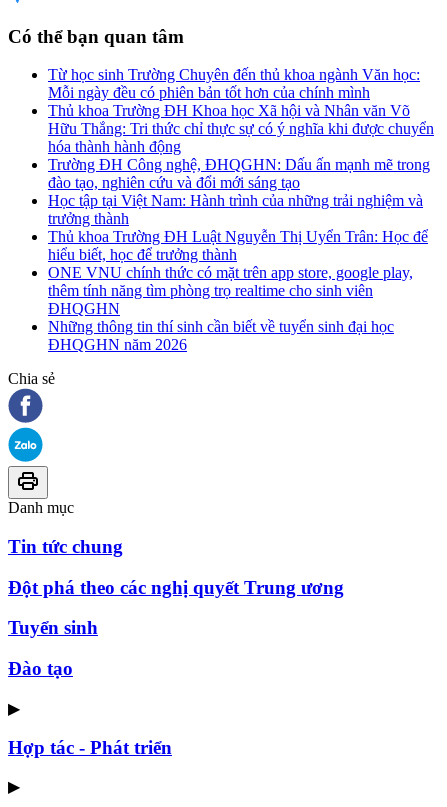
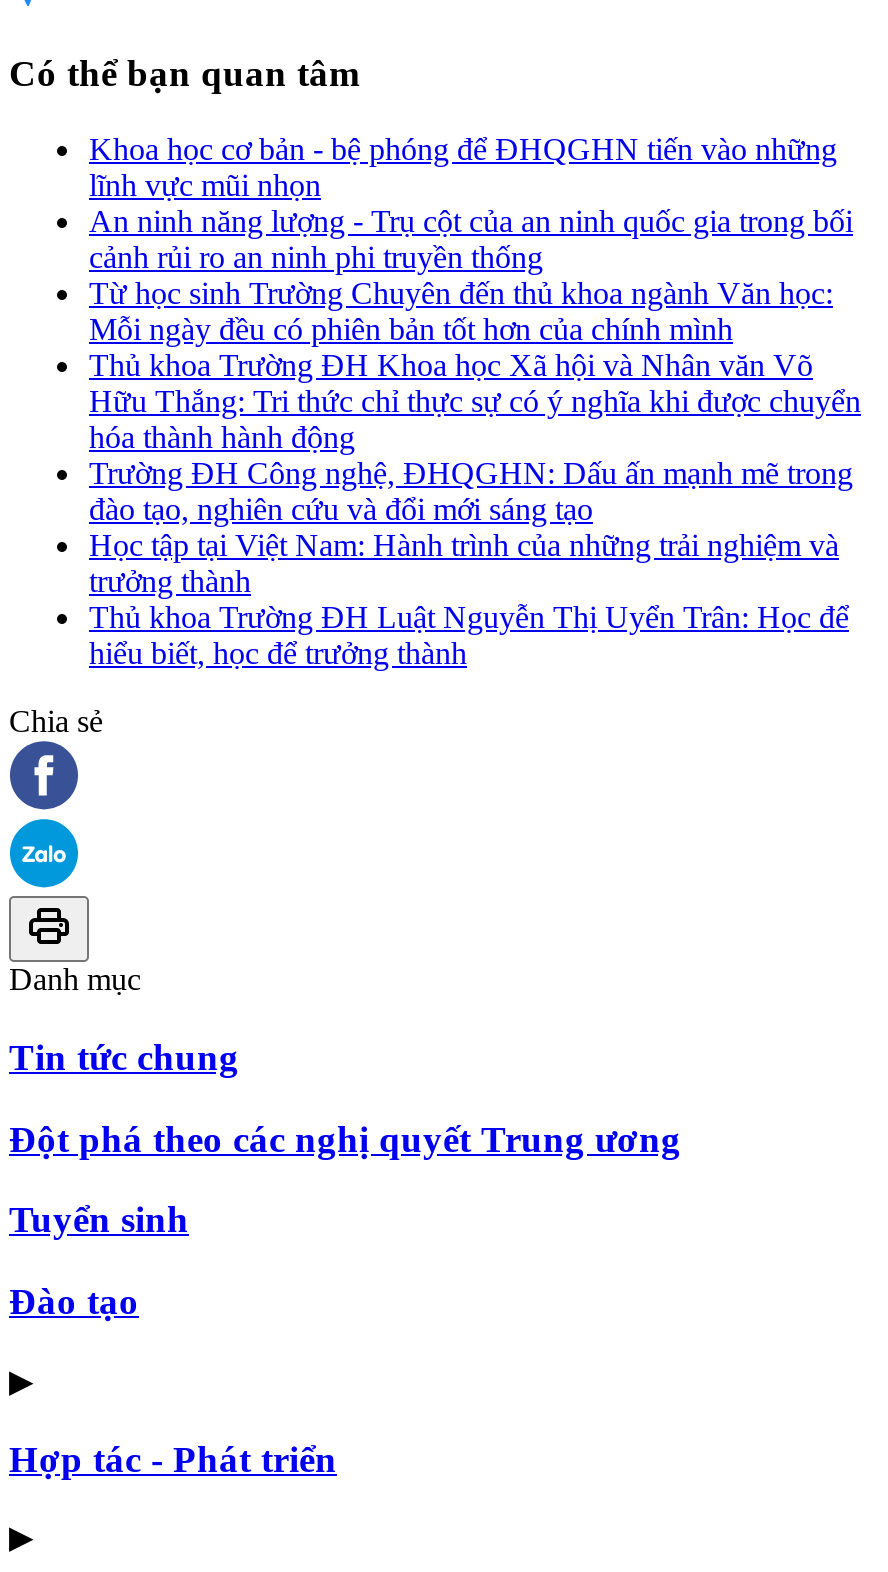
+ Khoa học cơ bản - bệ phóng để ĐHQGHN tiến vào những
+ lĩnh vực mũi nhọn
+ An ninh năng lượng - Trụ cột của an ninh quốc gia trong bối
+ cảnh rủi ro an ninh phi truyền thống

moved down: Từ học sinh Trường Chuyên đến thủ khoa ngành Văn học: | Mỗi ngày đều có phiên bản tốt hơn của chính mình | Thủ khoa Trường ĐH Khoa học Xã hội và Nhân văn Võ | ... | Thủ khoa Trường ĐH Luật Nguyễn Thị Uyển Trân: Học để | hiểu biết, học để trưởng thành

- ONE VNU chính thức có mặt trên app store, google play,
- thêm tính năng tìm phòng trọ realtime cho sinh viên
- ĐHQGHN
- Những thông tin thí sinh cần biết về tuyển sinh đại học
- ĐHQGHN năm 2026
